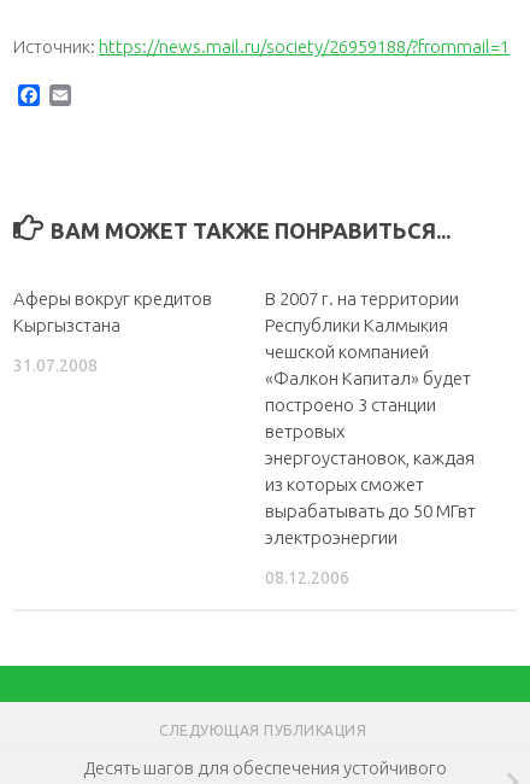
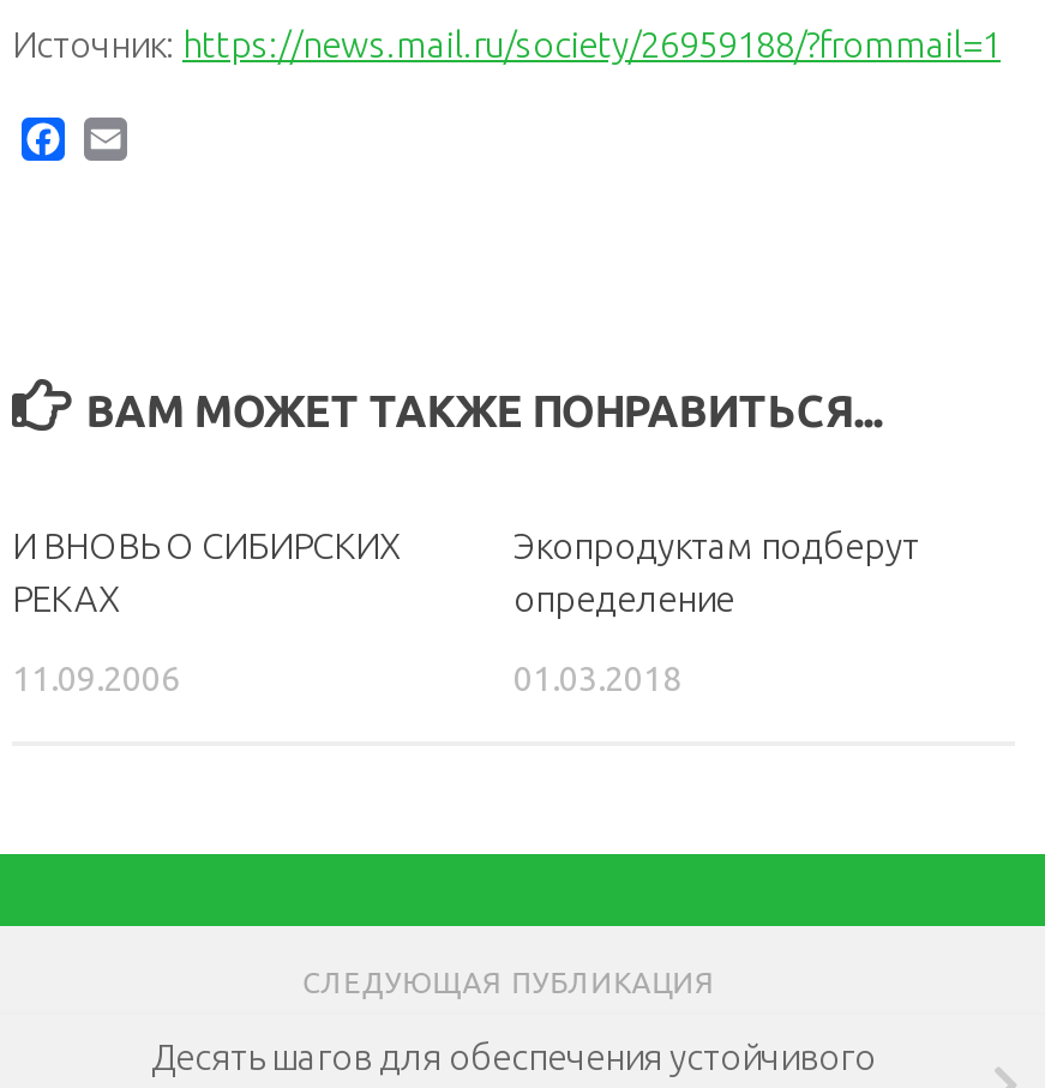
- Аферы вокруг кредитов
- Кыргызстана
+ И ВНОВЬ О СИБИРСКИХ
+ РЕКАХ

- В 2007 г. на территории
- Республики Калмыкия
- чешской компанией
- «Фалкон Капитал» будет
- построено 3 станции
- ветровых
- энергоустановок, каждая
- из которых сможет
- вырабатывать до 50 МГвт
- электроэнергии
+ Экопродуктам подберут
+ определение

- 31.07.2008
+ 11.09.2006

- 08.12.2006
+ 01.03.2018
